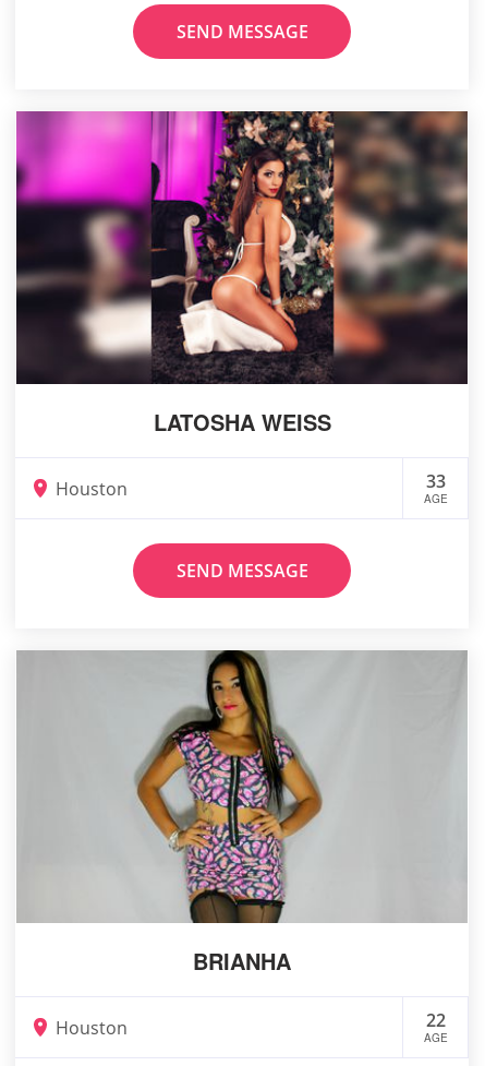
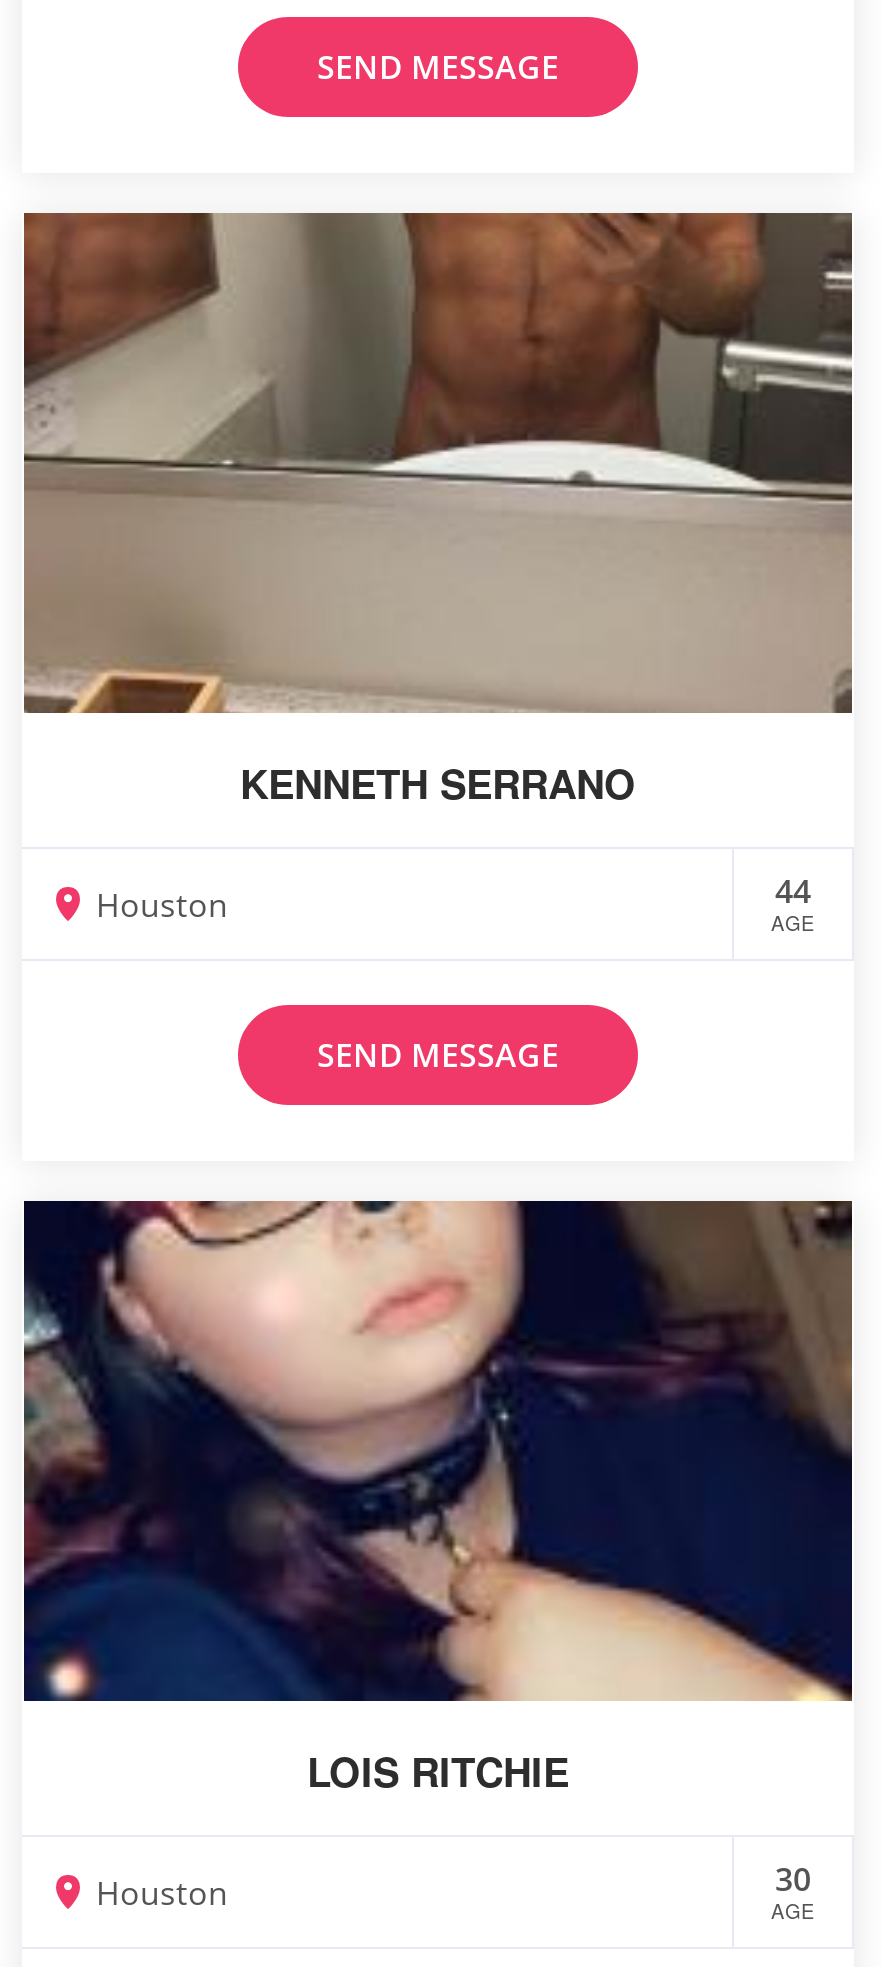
- [image]
- LATOSHA WEISS
+ [image]
+ KENNETH SERRANO

- 33
+ 44

- [image]
- BRIANHA
+ [image]
+ LOIS RITCHIE

- 22
+ 30
